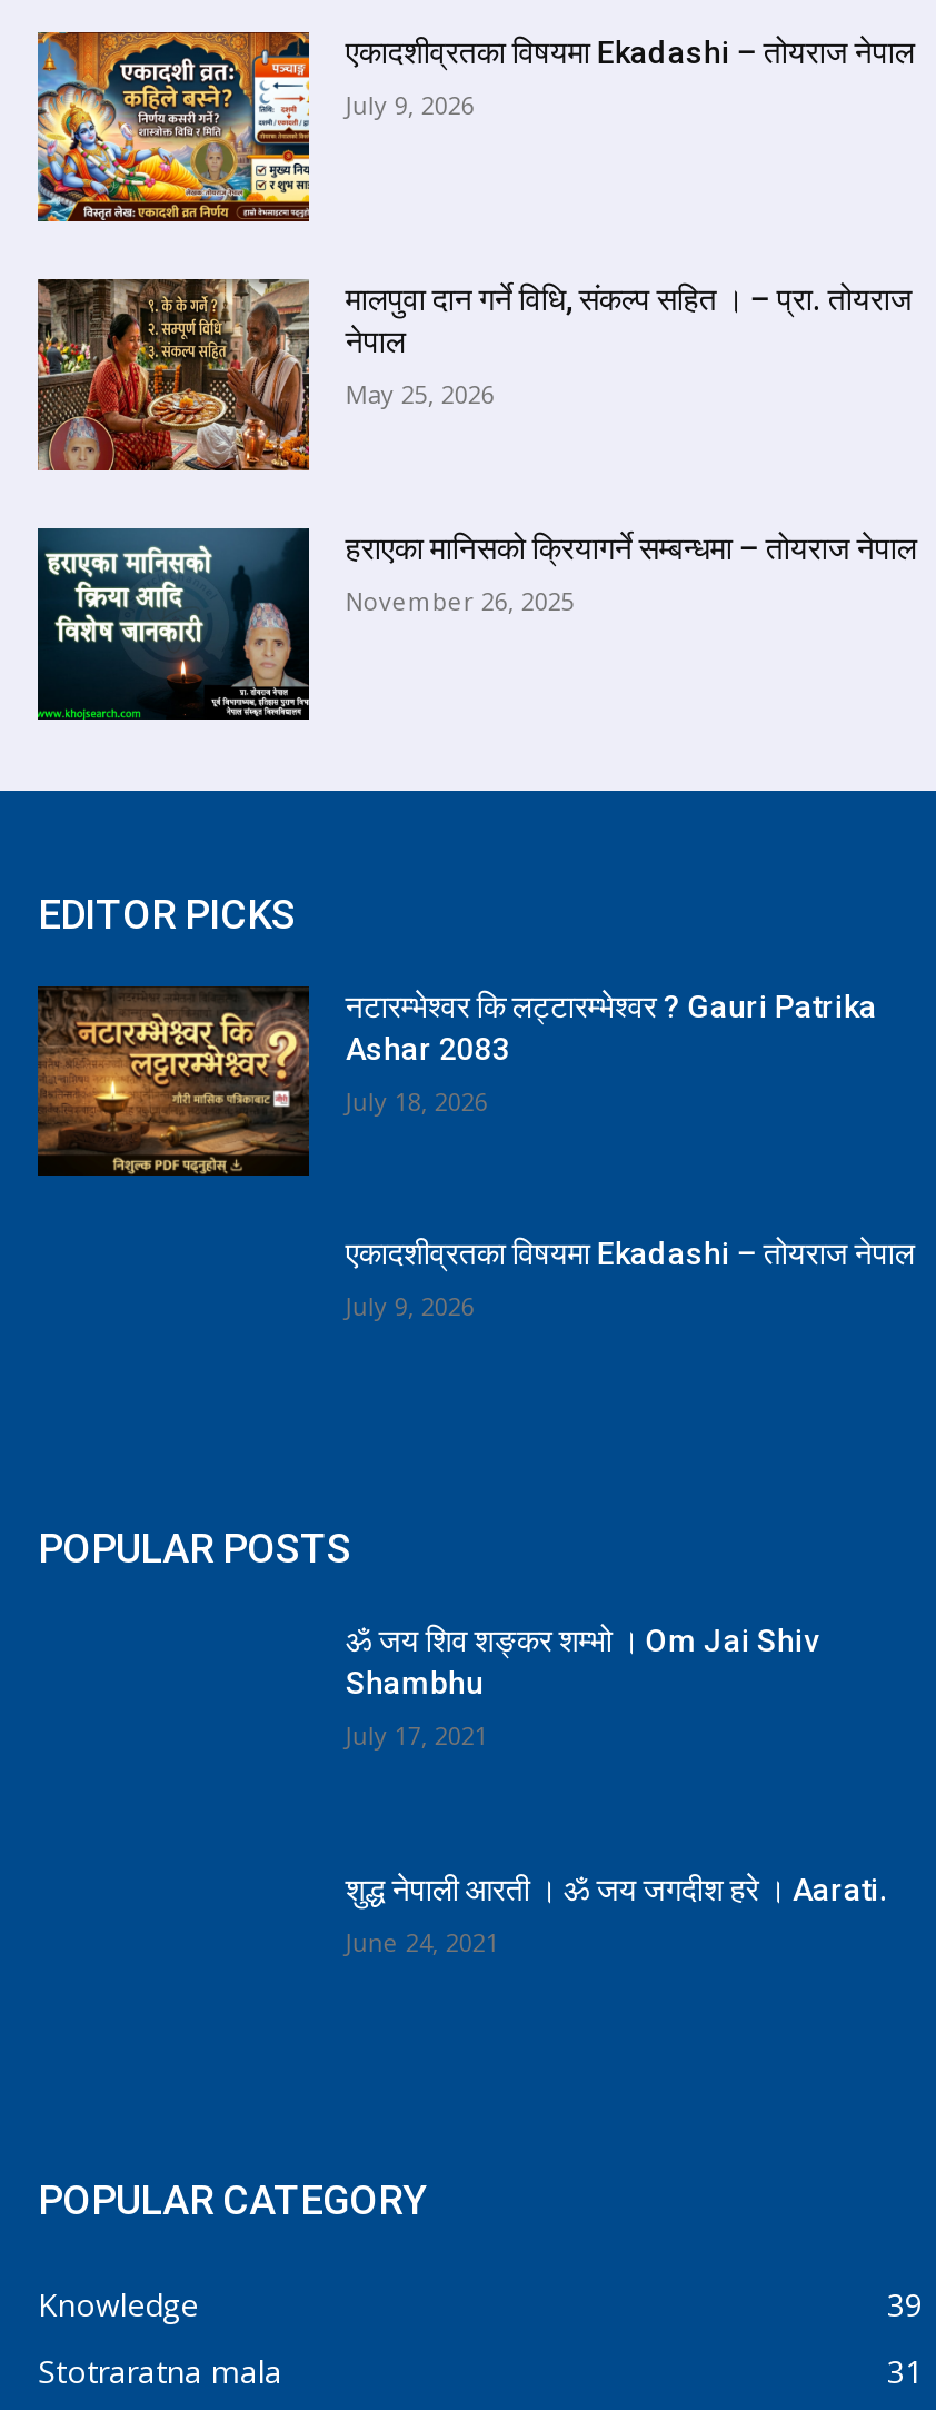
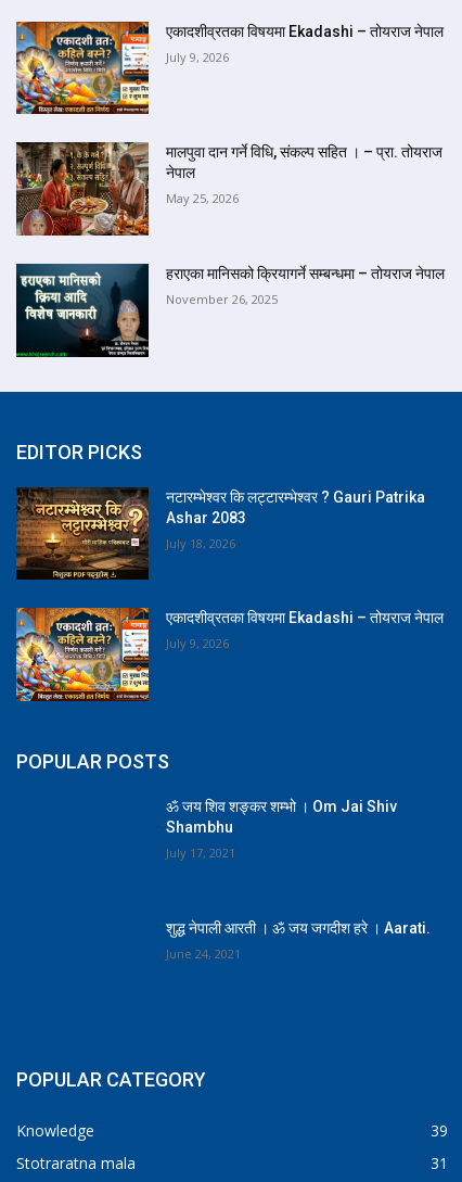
+ [image]
